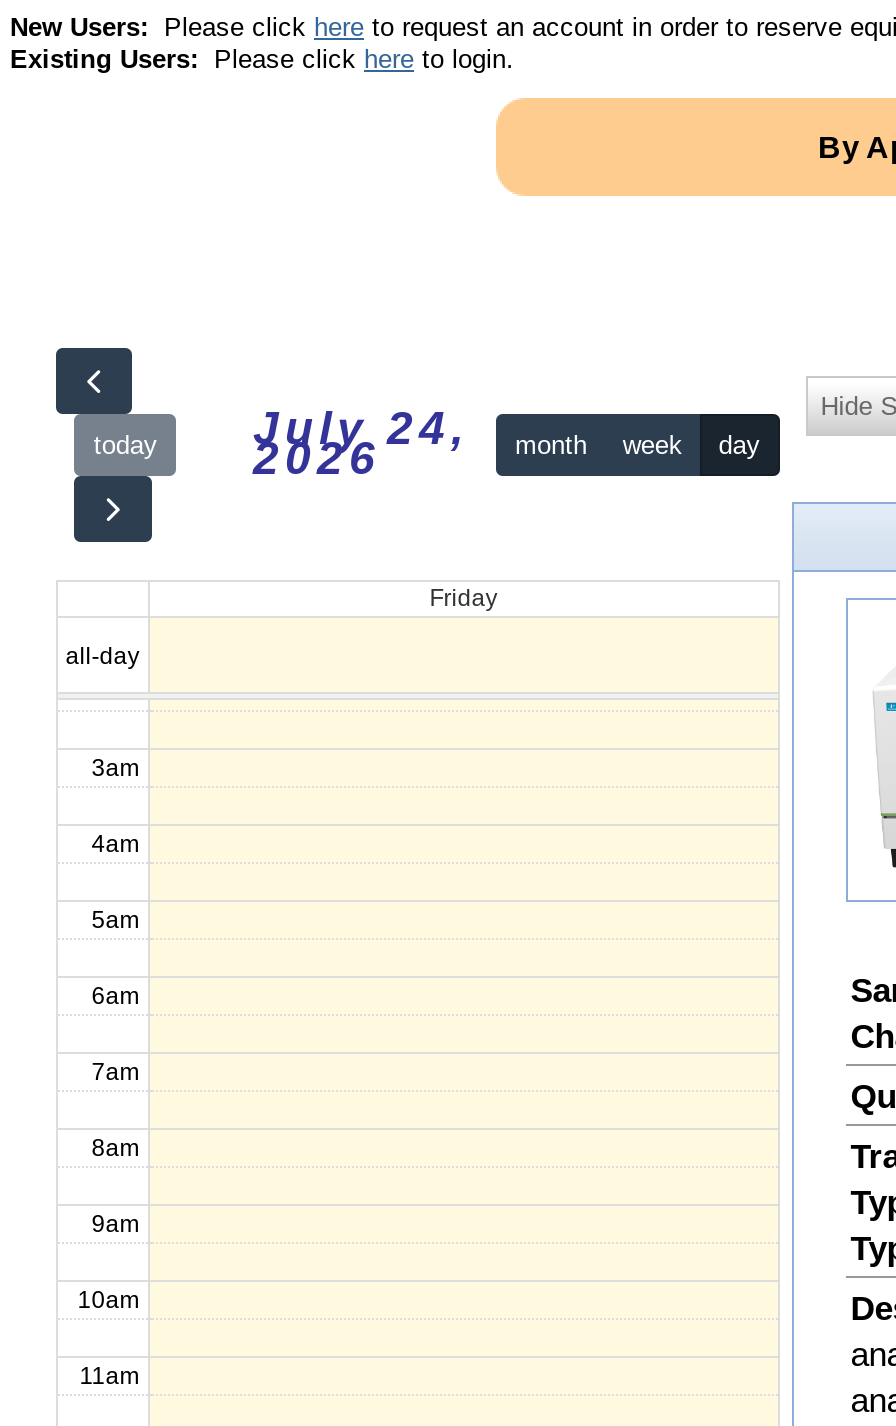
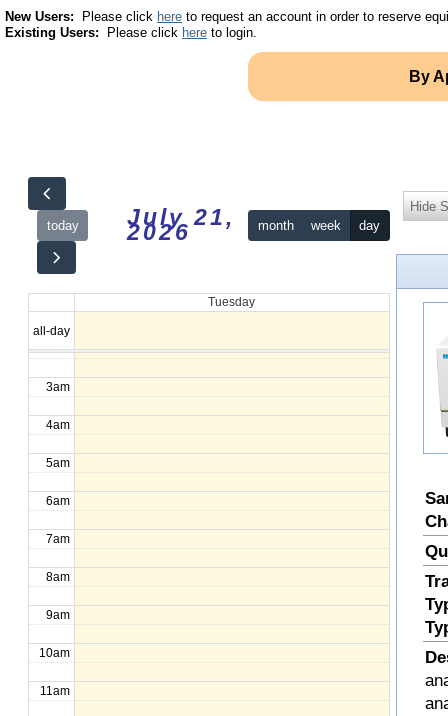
- July 24, month week day
+ July 21, month week day

- Friday
+ Tuesday
